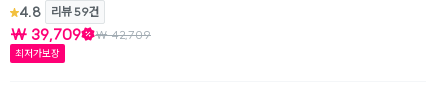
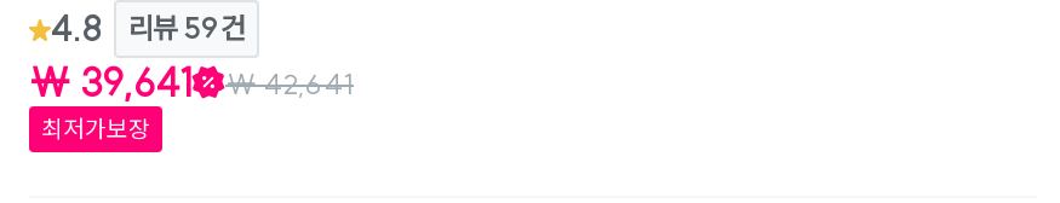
- ₩ 39,709
+ ₩ 39,641

- ₩ 42,709
+ ₩ 42,641
